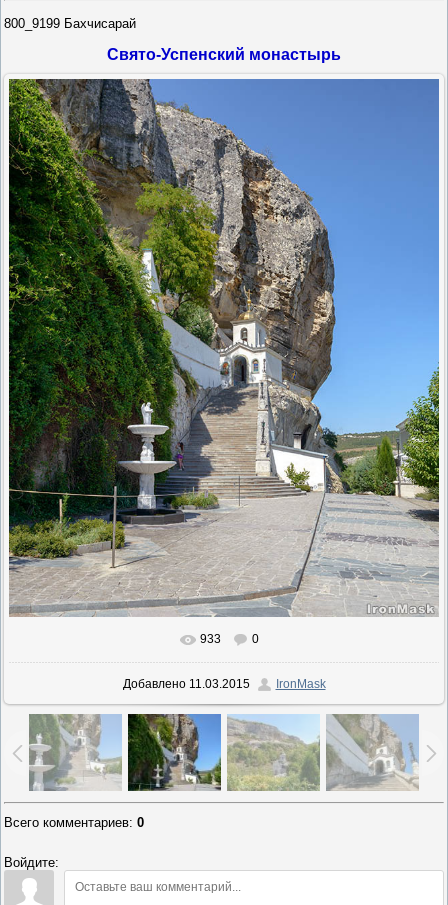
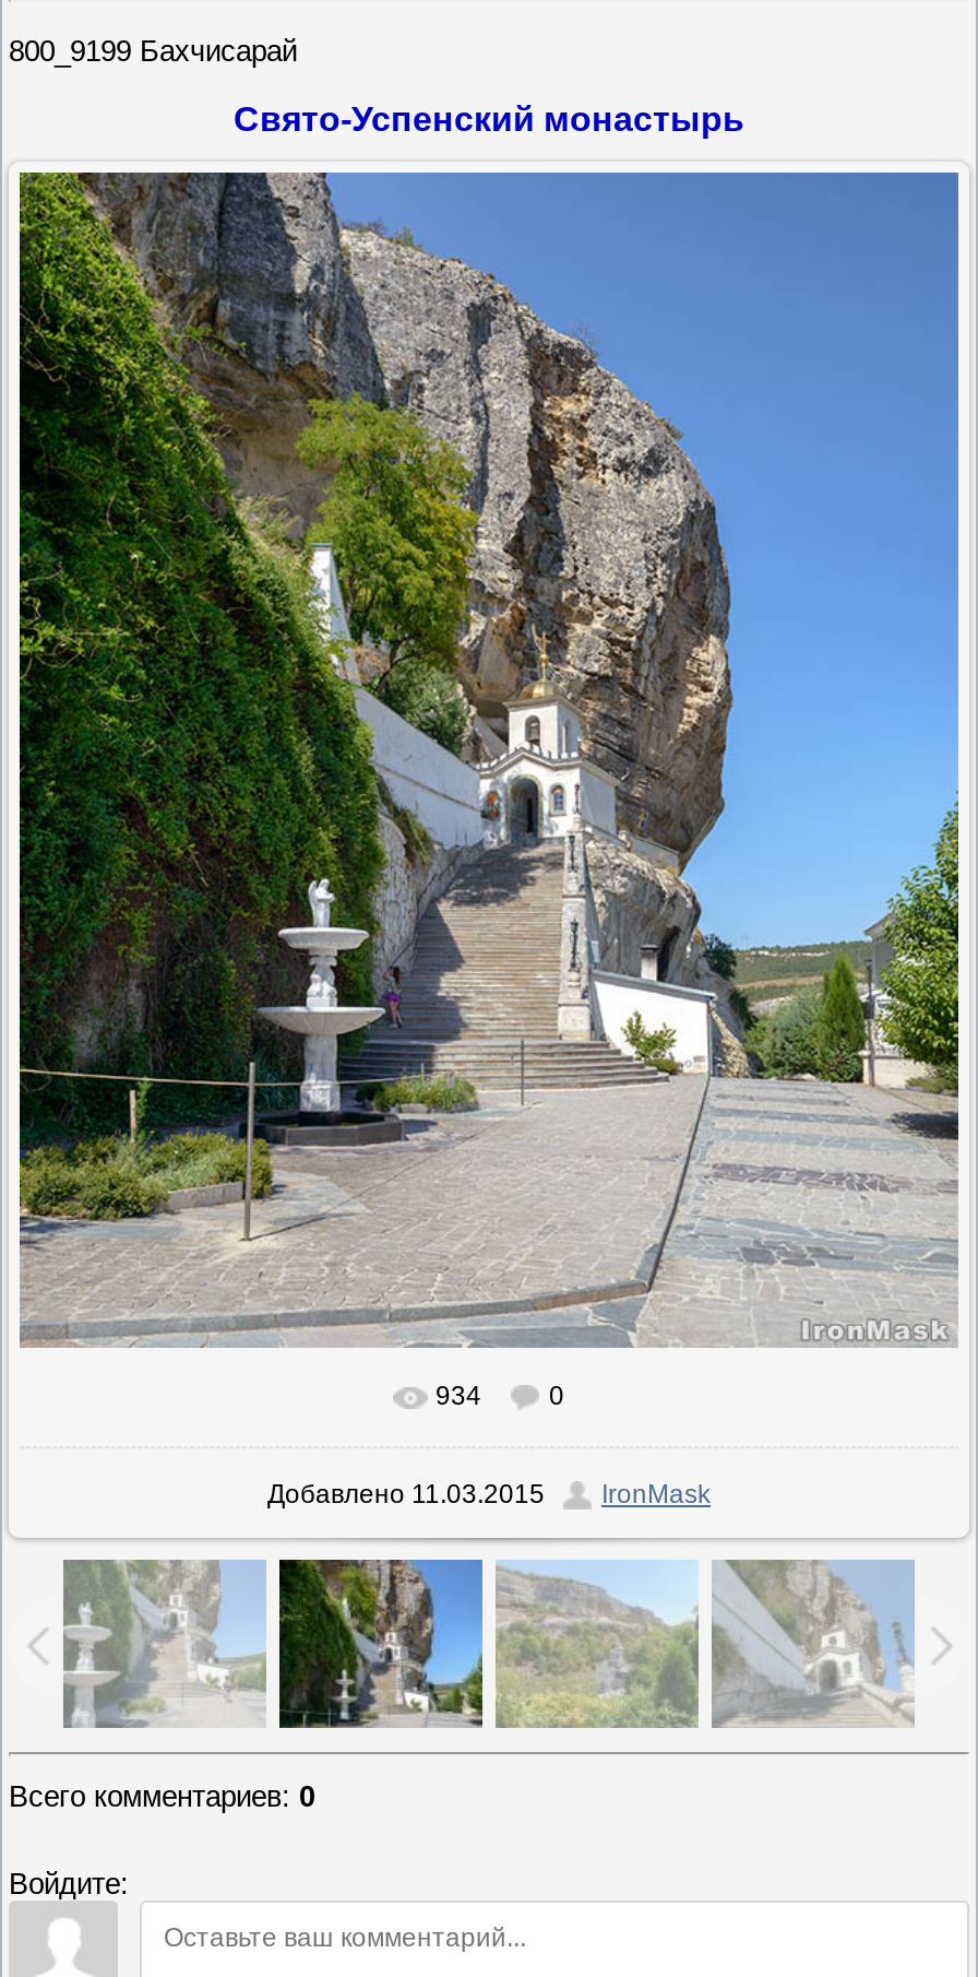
- 933
+ 934
